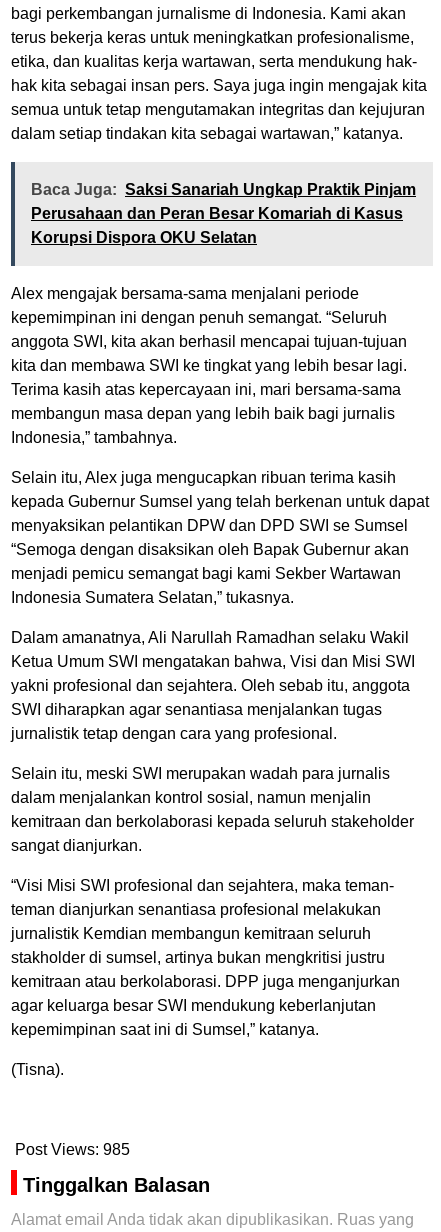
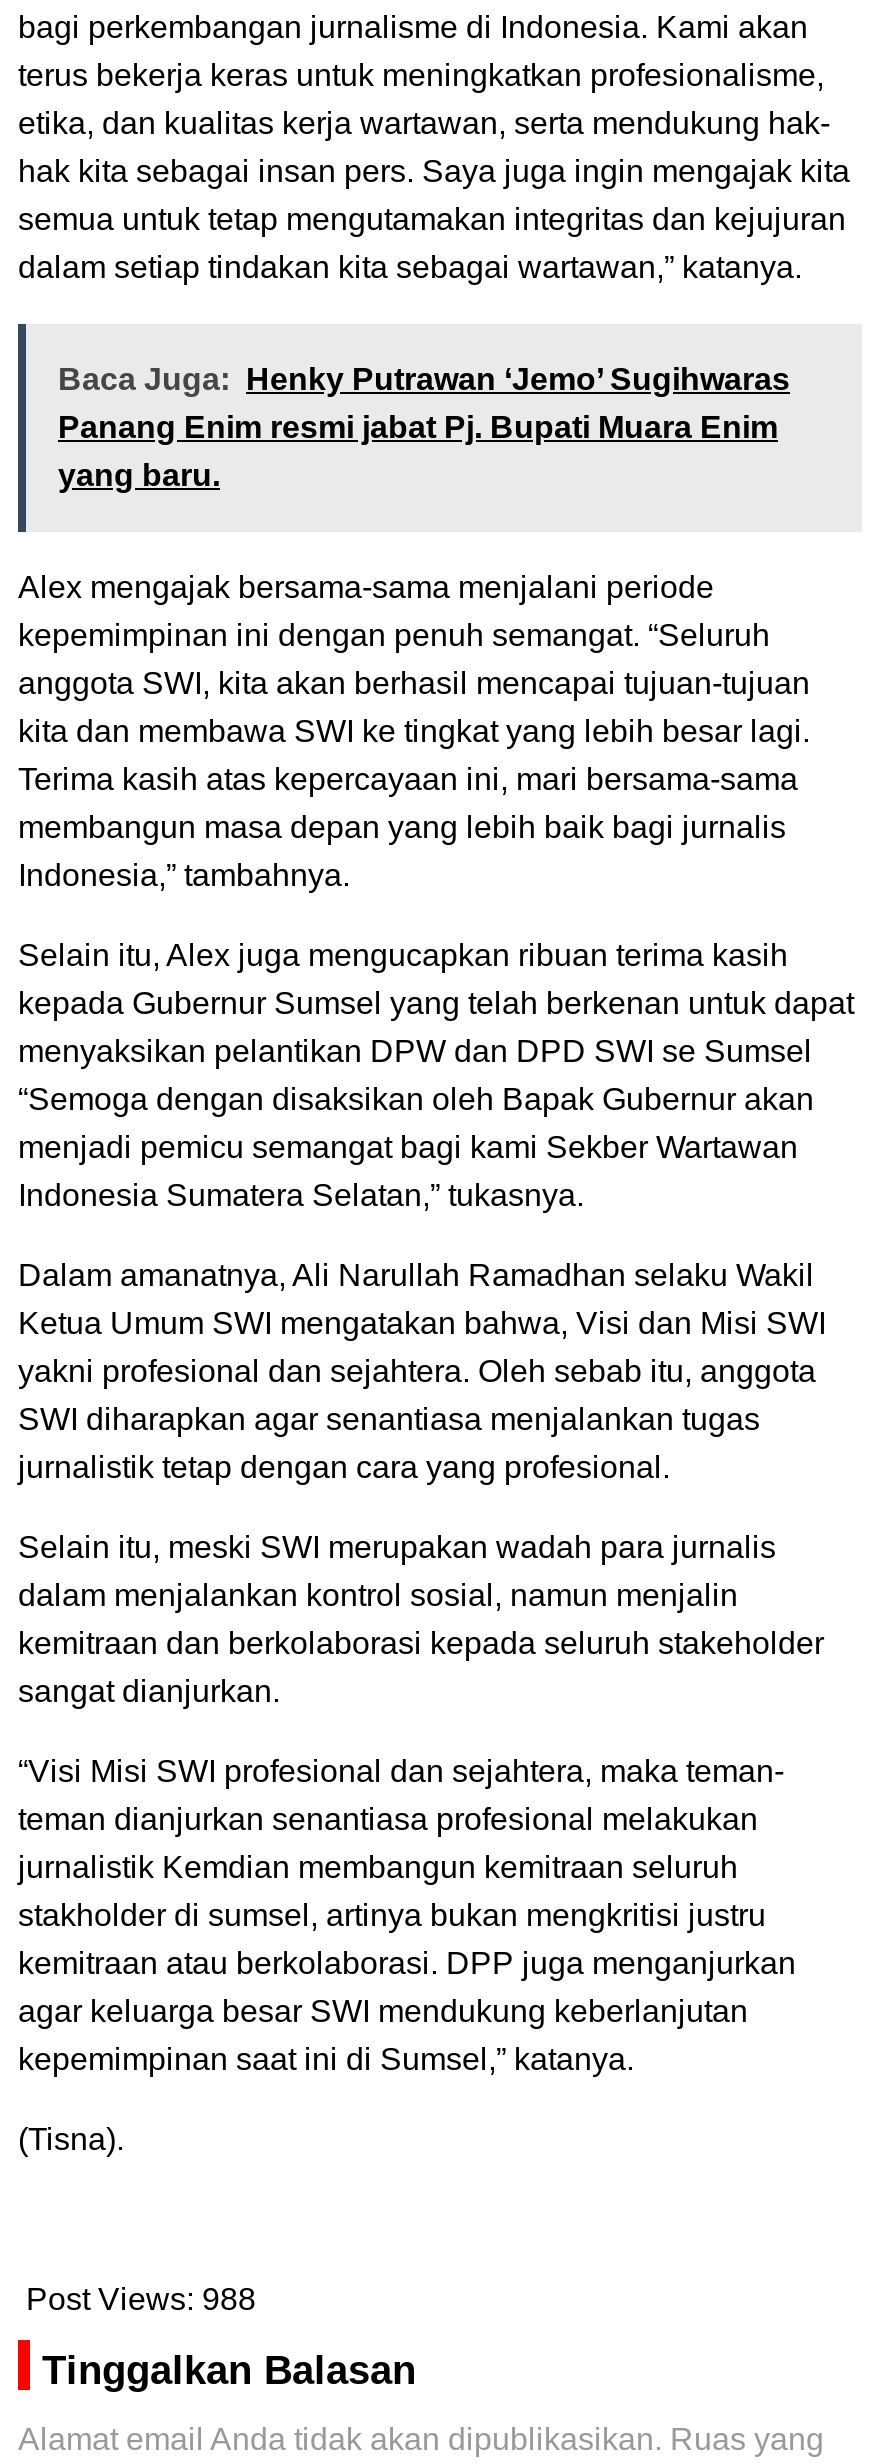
- Baca Juga: Saksi Sanariah Ungkap Praktik Pinjam
- Perusahaan dan Peran Besar Komariah di Kasus
- Korupsi Dispora OKU Selatan
+ Baca Juga: Henky Putrawan ‘Jemo’ Sugihwaras
+ Panang Enim resmi jabat Pj. Bupati Muara Enim
+ yang baru.

- Post Views: 985
+ Post Views: 988
